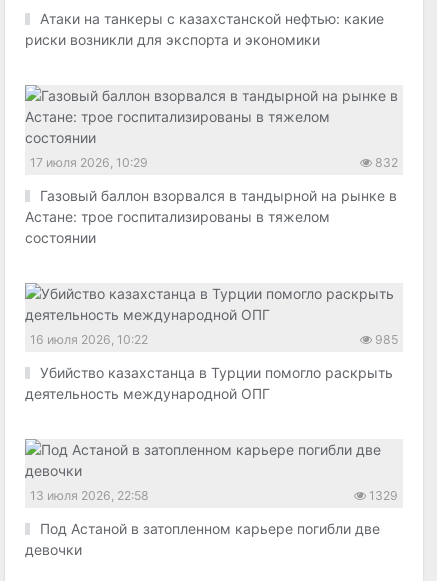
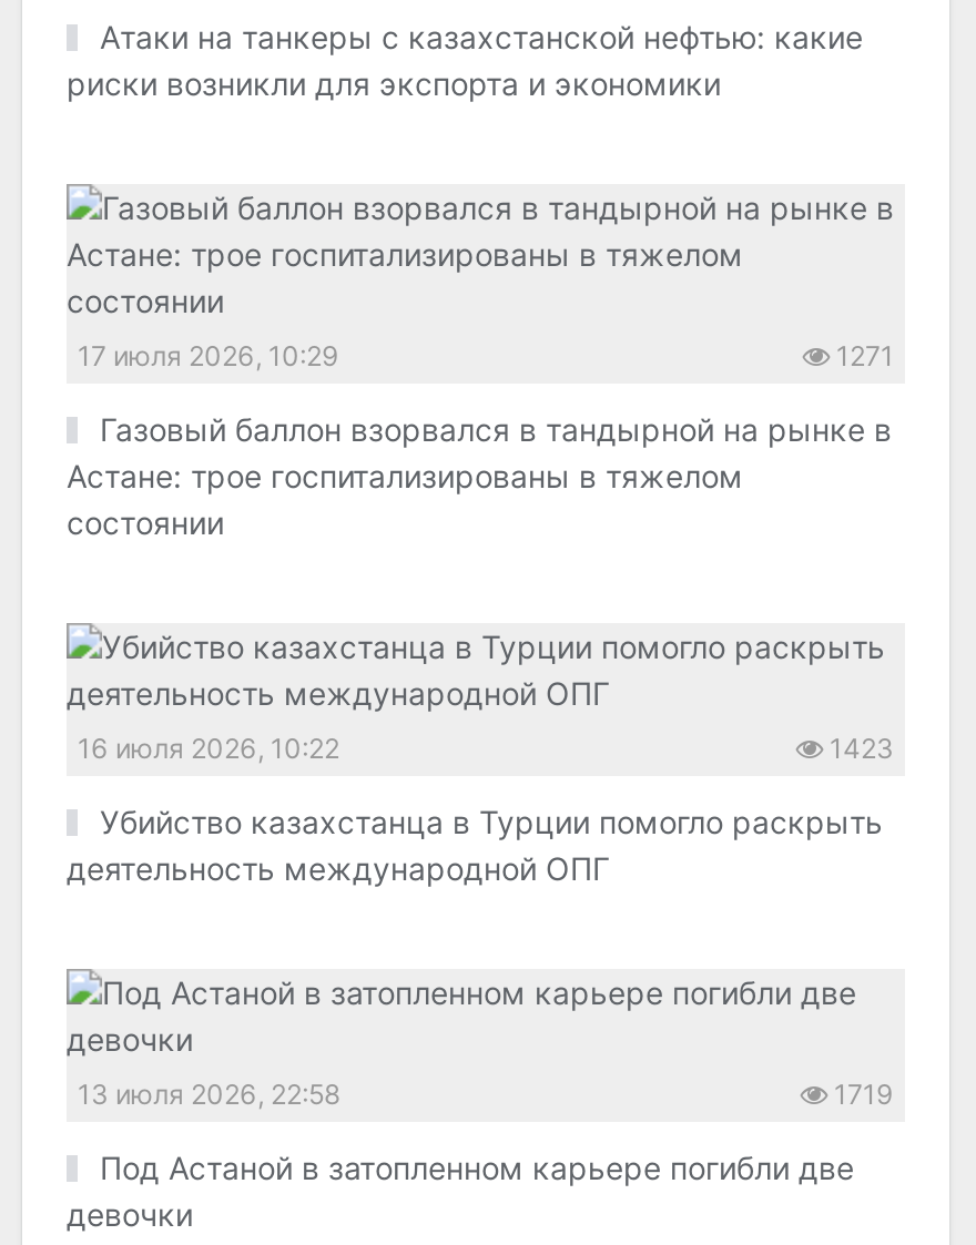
- 832
+ 1271

- 985
+ 1423

- 1329
+ 1719
